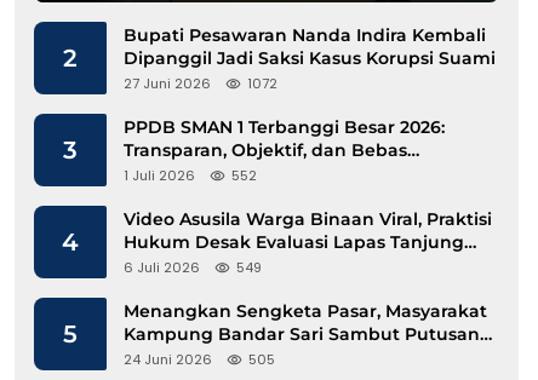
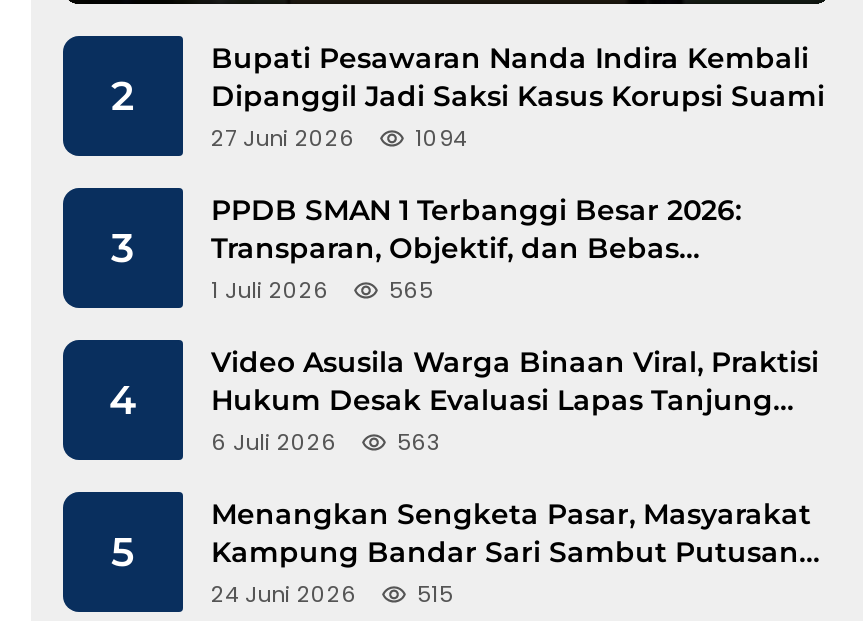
- 27 Juni 2026 1072
+ 27 Juni 2026 1094

- 552
+ 565

- 549
+ 563

- 505
+ 515
